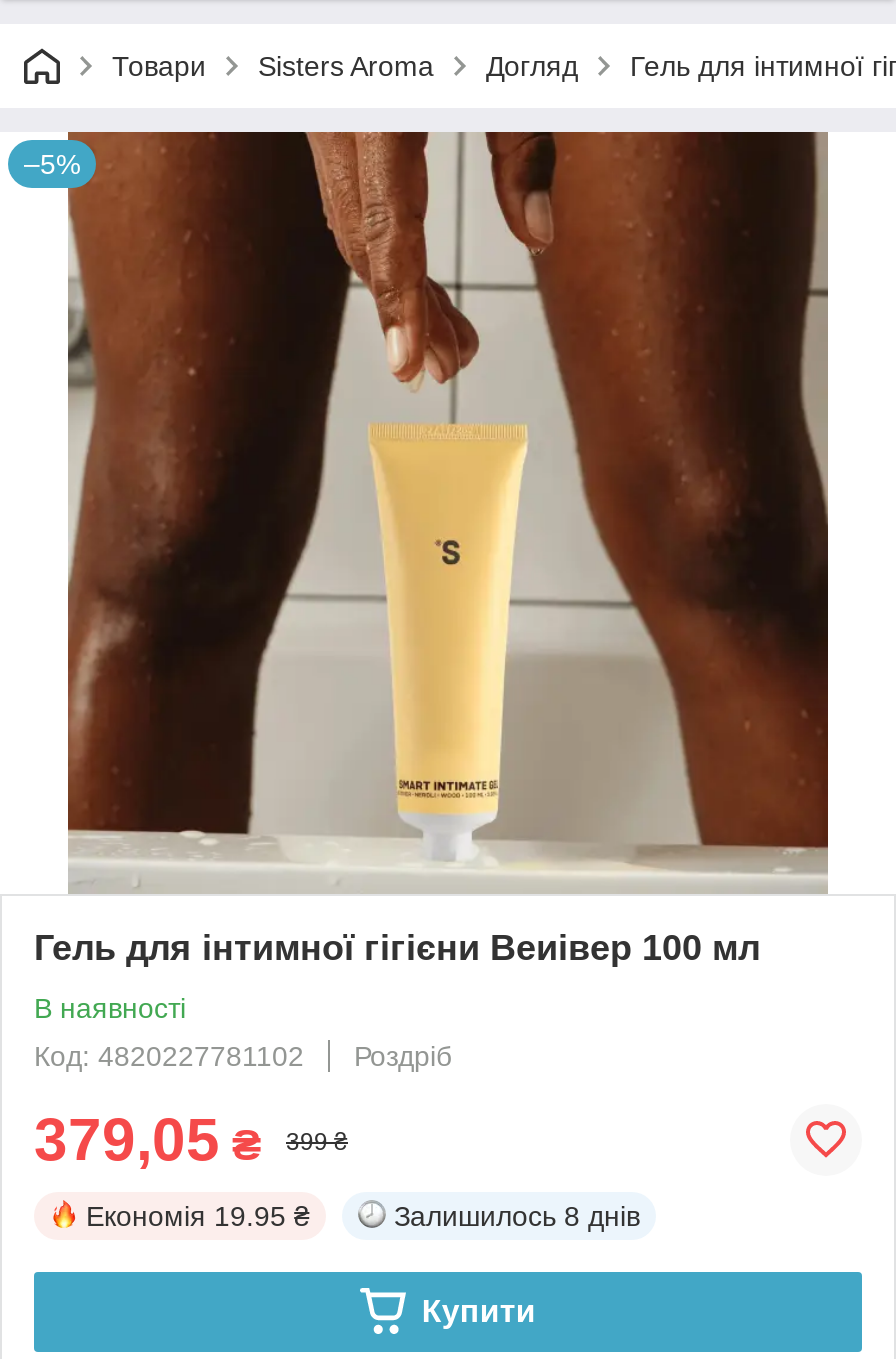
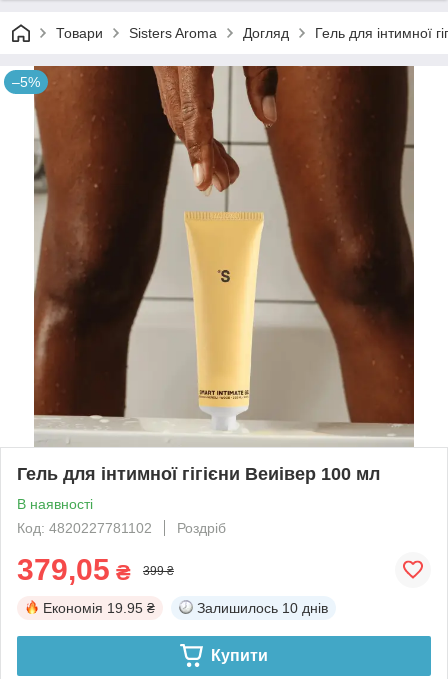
- Залишилось 8 днів
+ Залишилось 10 днів
